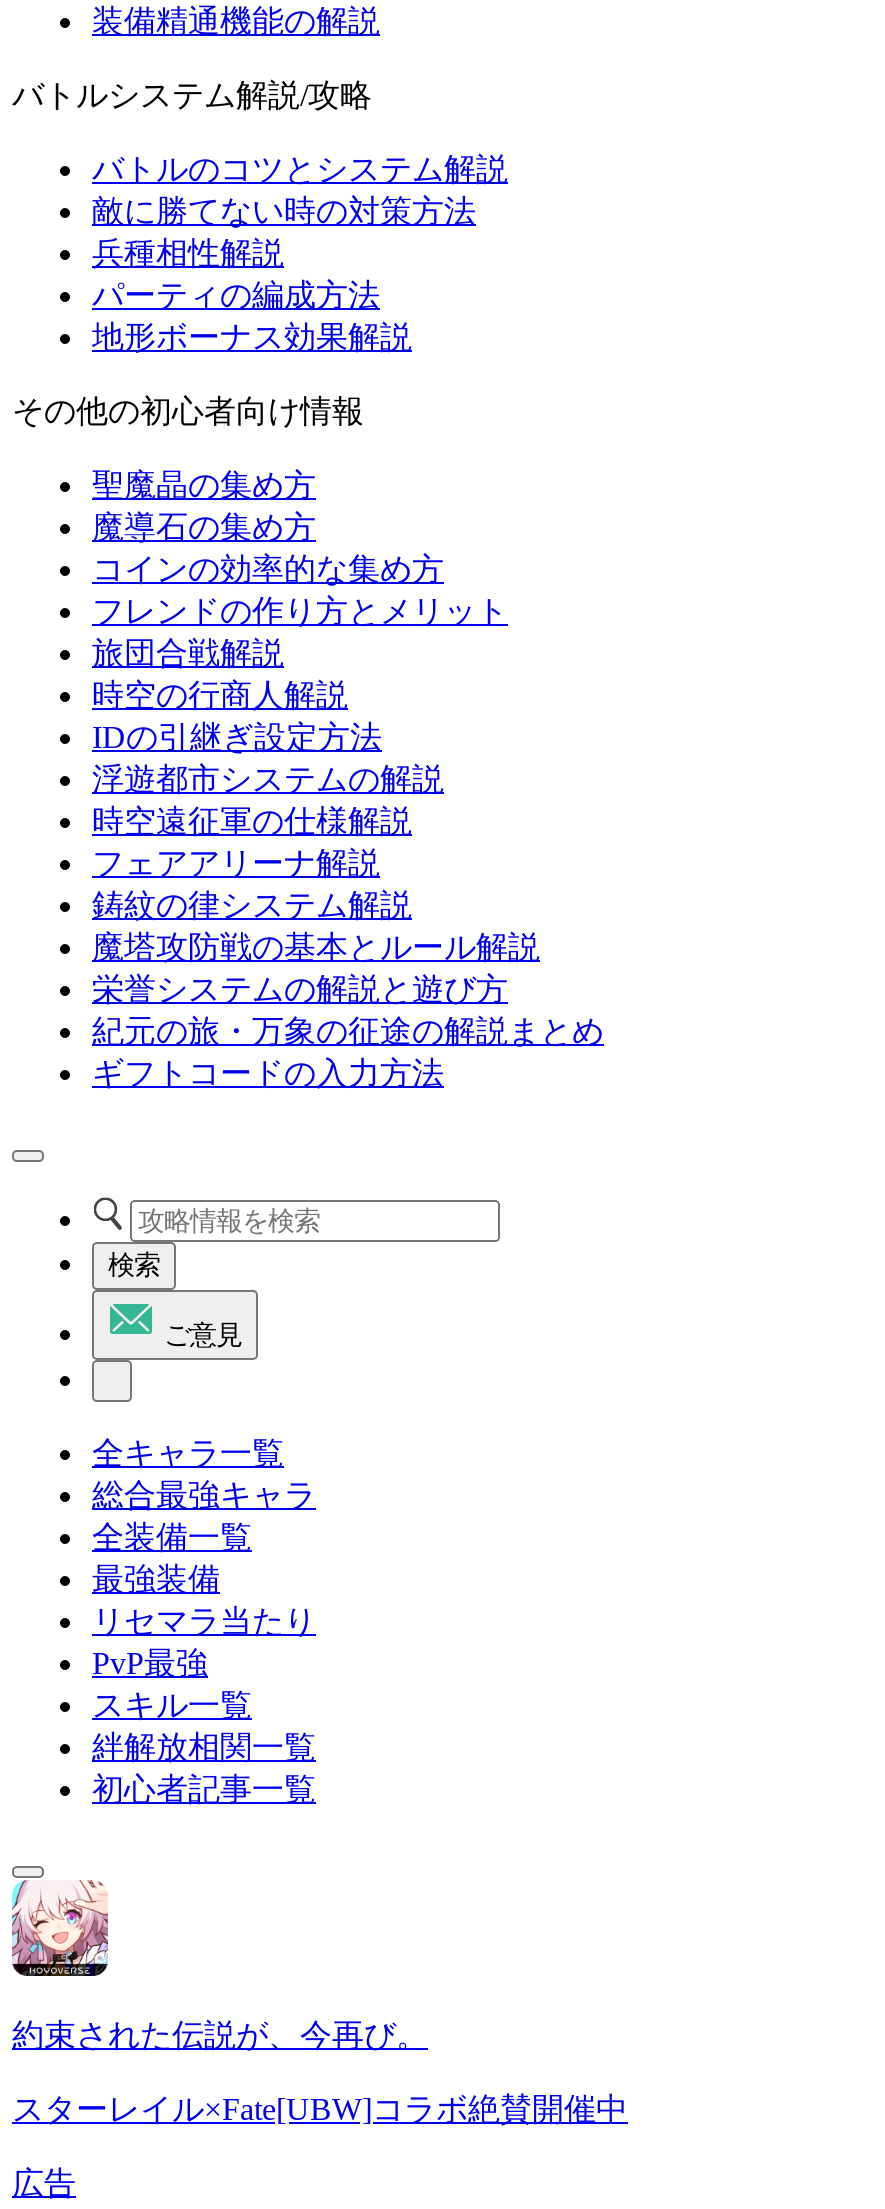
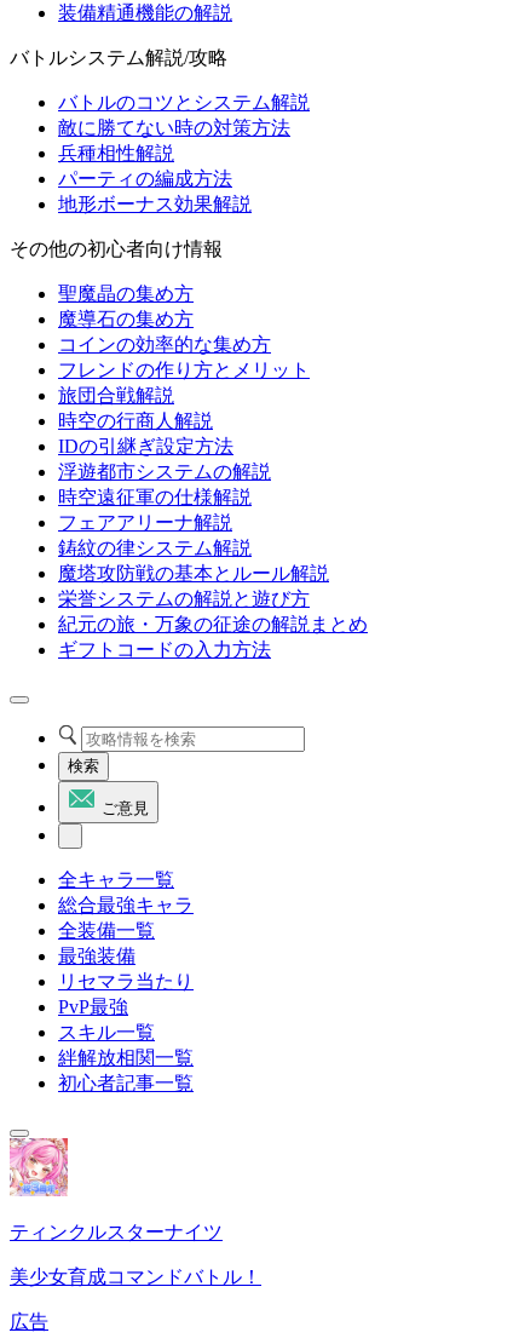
- [image]
- 約束された伝説が、今再び。
+ [image]
+ ティンクルスターナイツ

- スターレイル×Fate[UBW]コラボ絶賛開催中
+ 美少女育成コマンドバトル！
